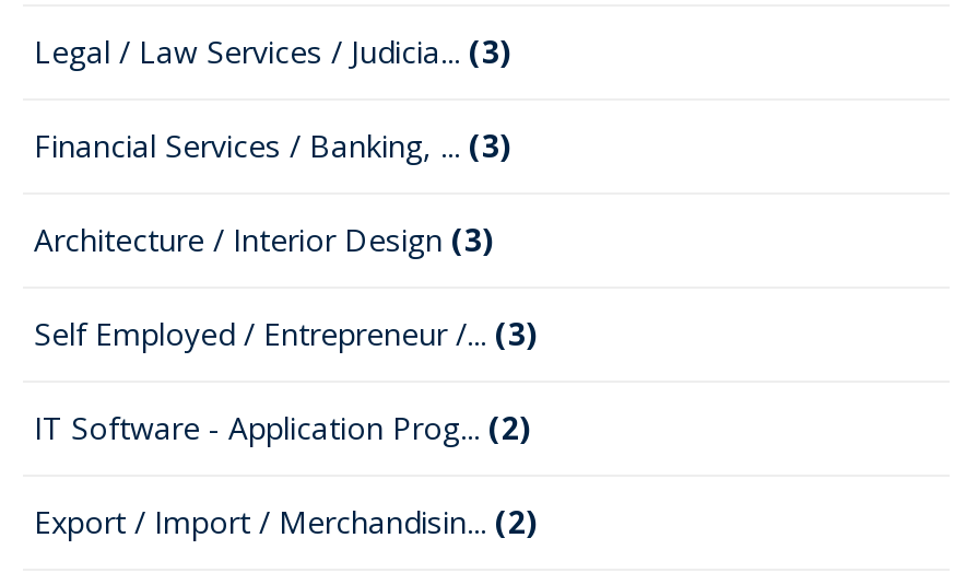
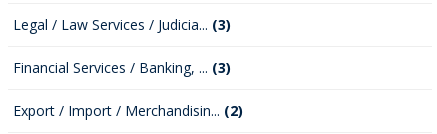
- Architecture / Interior Design (3)
- Self Employed / Entrepreneur /... (3)
- IT Software - Application Prog... (2)
